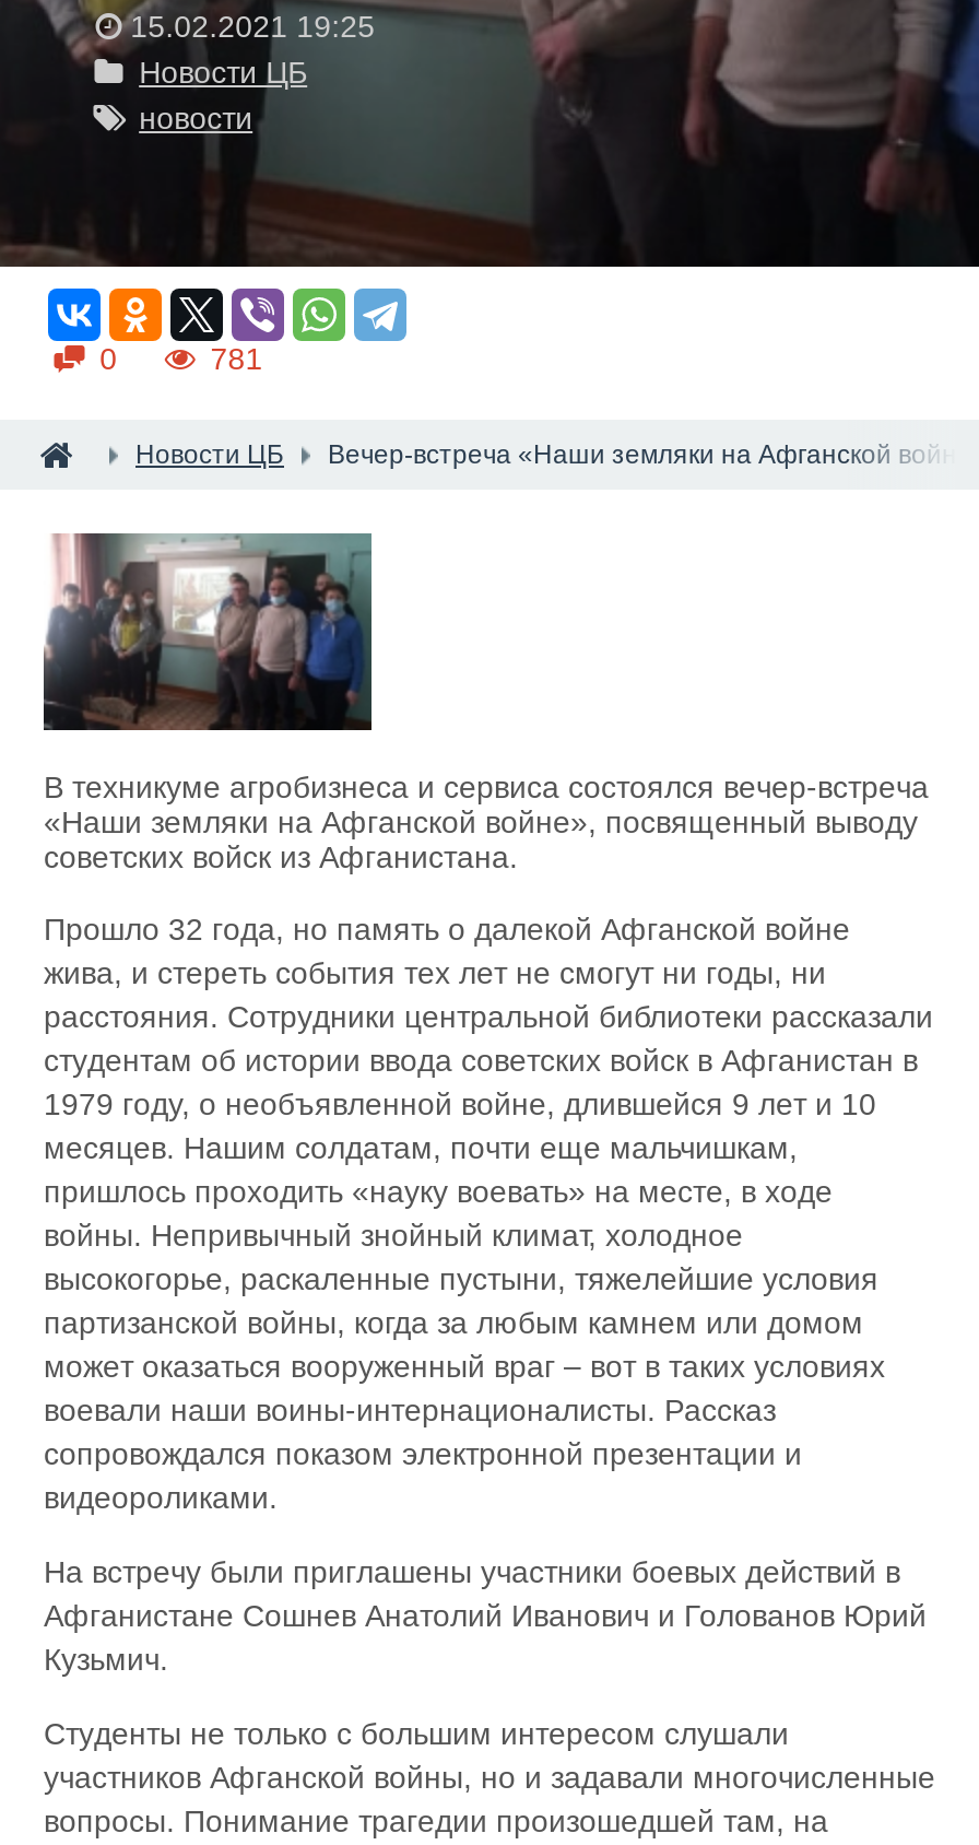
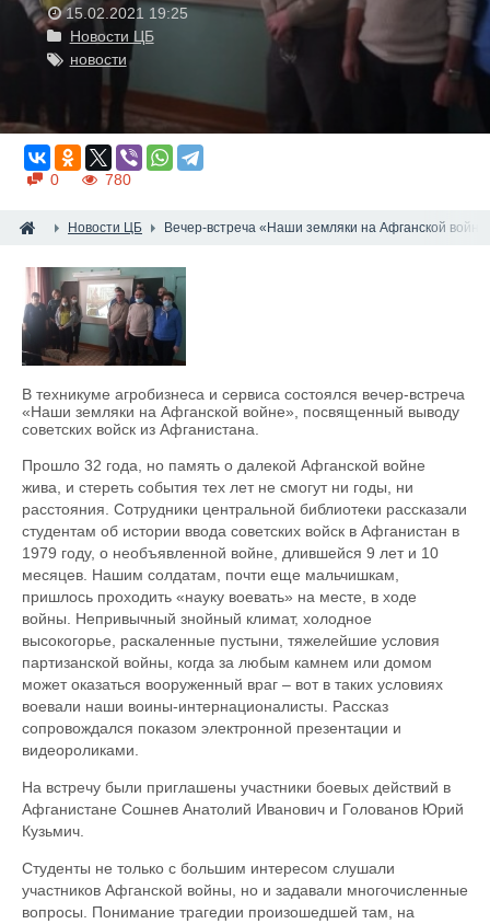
- 781
+ 780
